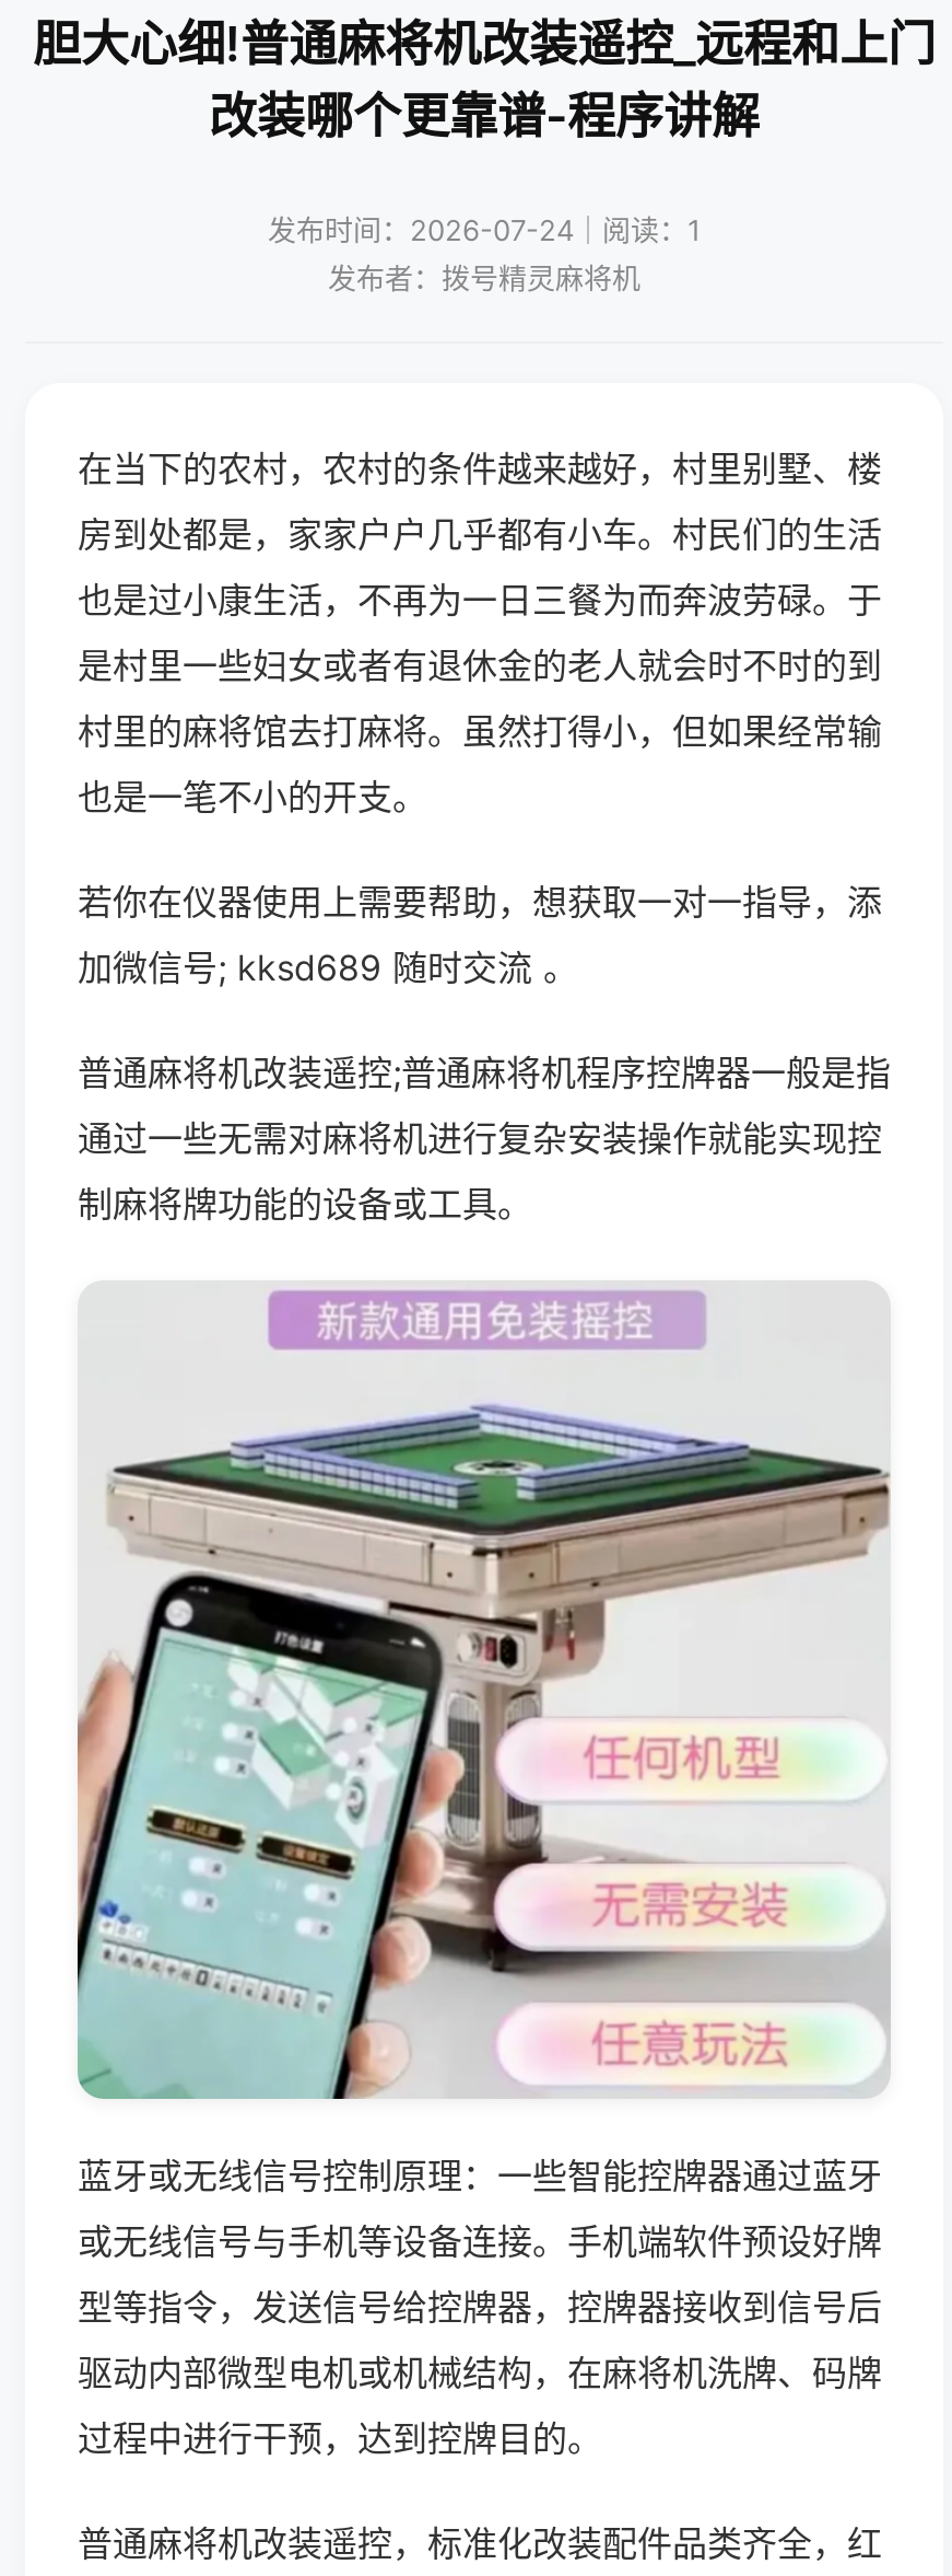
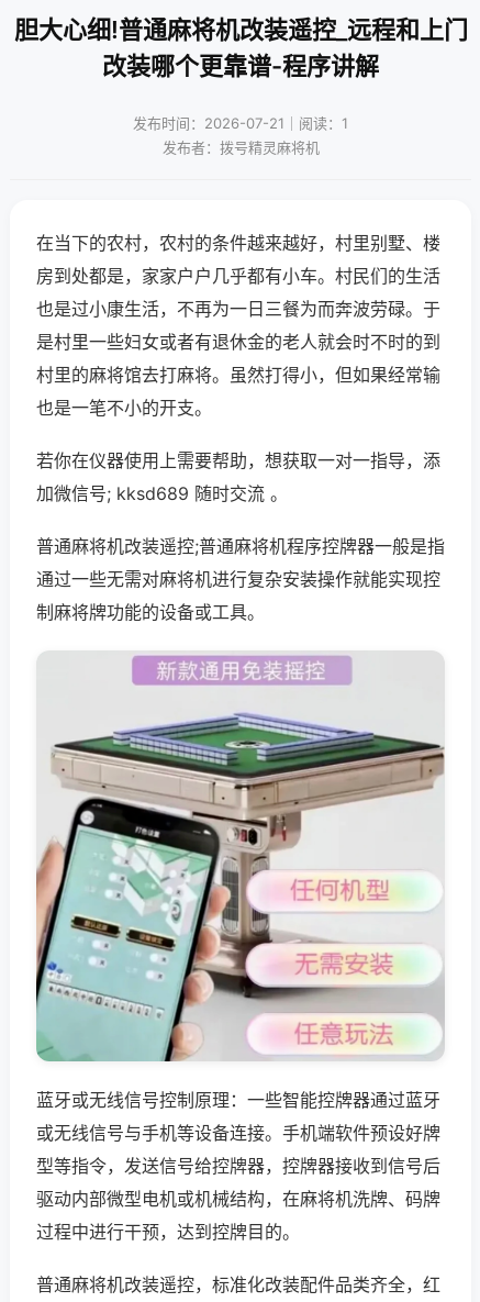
- 发布时间：2026-07-24｜阅读：1
+ 发布时间：2026-07-21｜阅读：1
